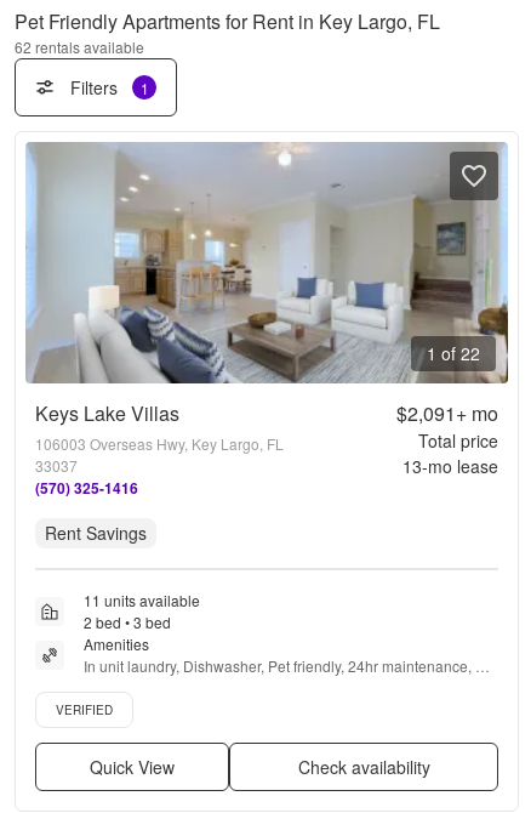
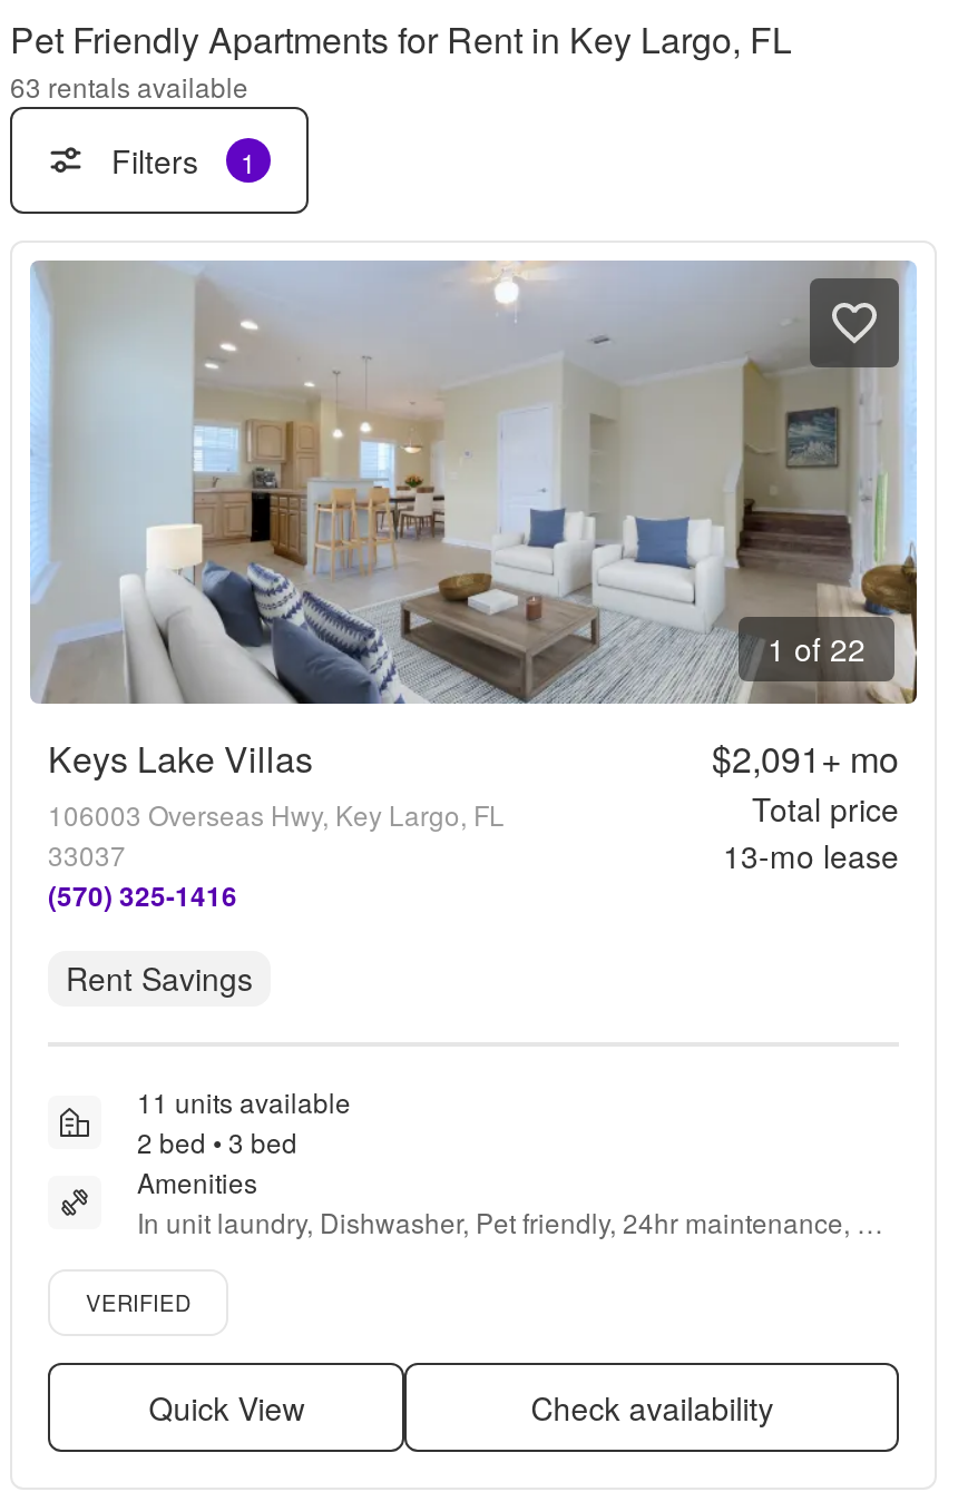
- 62 rentals available
+ 63 rentals available
